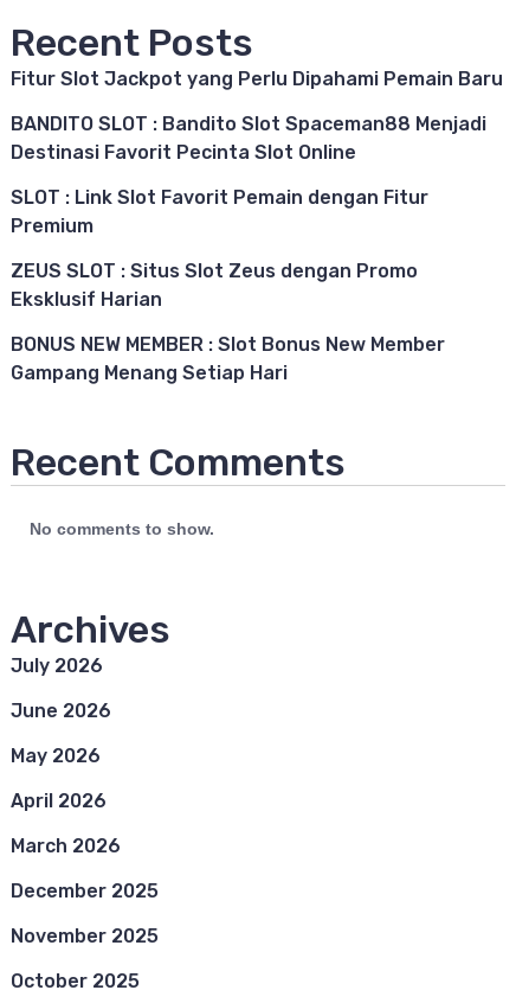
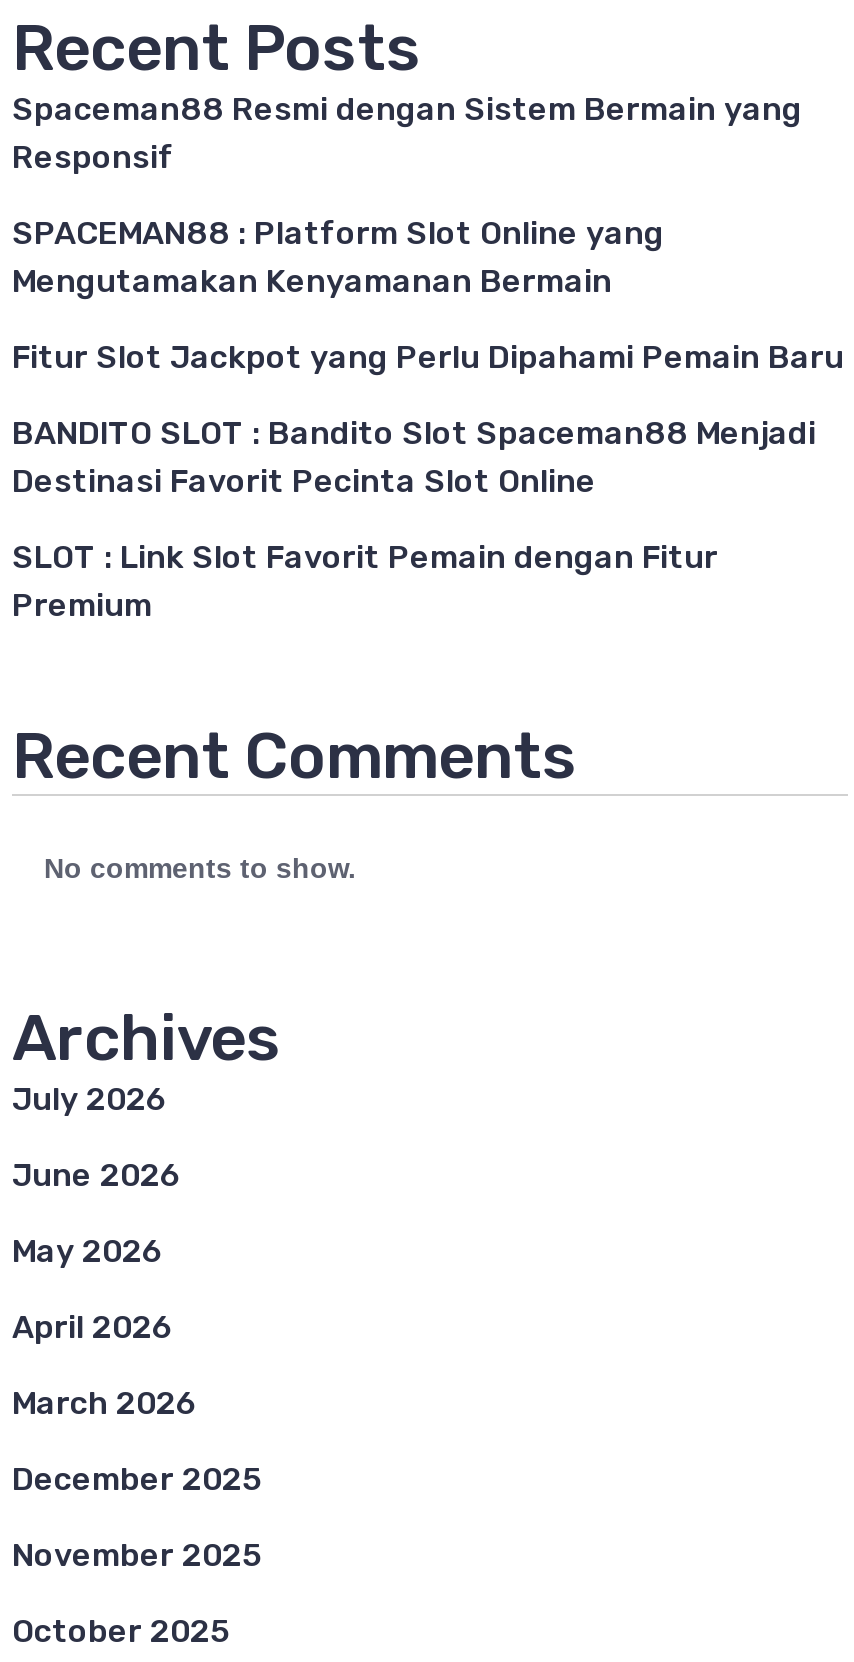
+ Spaceman88 Resmi dengan Sistem Bermain yang
+ Responsif
+ SPACEMAN88 : Platform Slot Online yang
+ Mengutamakan Kenyamanan Bermain

moved down: Fitur Slot Jackpot yang Perlu Dipahami Pemain Baru | BANDITO SLOT : Bandito Slot Spaceman88 Menjadi | Destinasi Favorit Pecinta Slot Online | SLOT : Link Slot Favorit Pemain dengan Fitur | Premium

- ZEUS SLOT : Situs Slot Zeus dengan Promo
- Eksklusif Harian
- BONUS NEW MEMBER : Slot Bonus New Member
- Gampang Menang Setiap Hari
